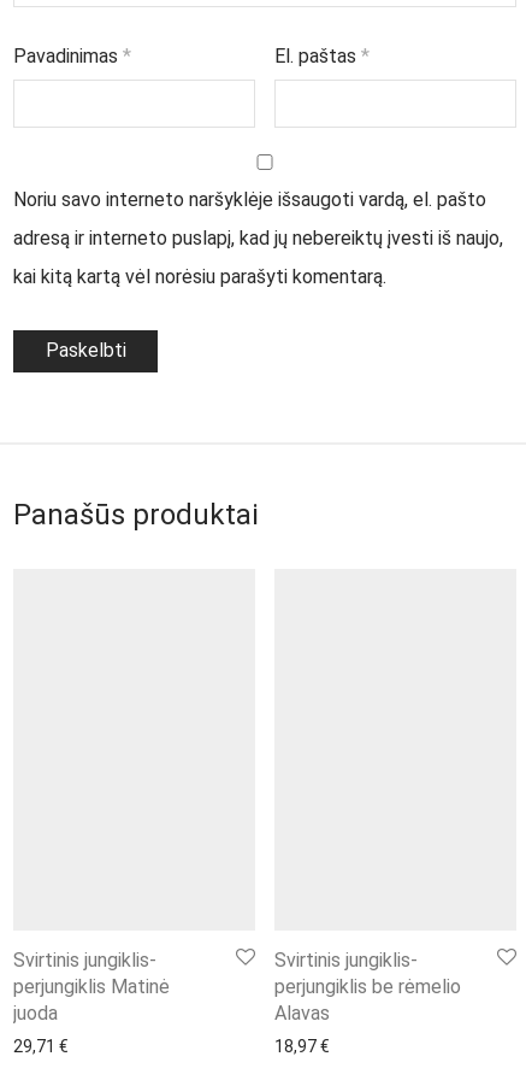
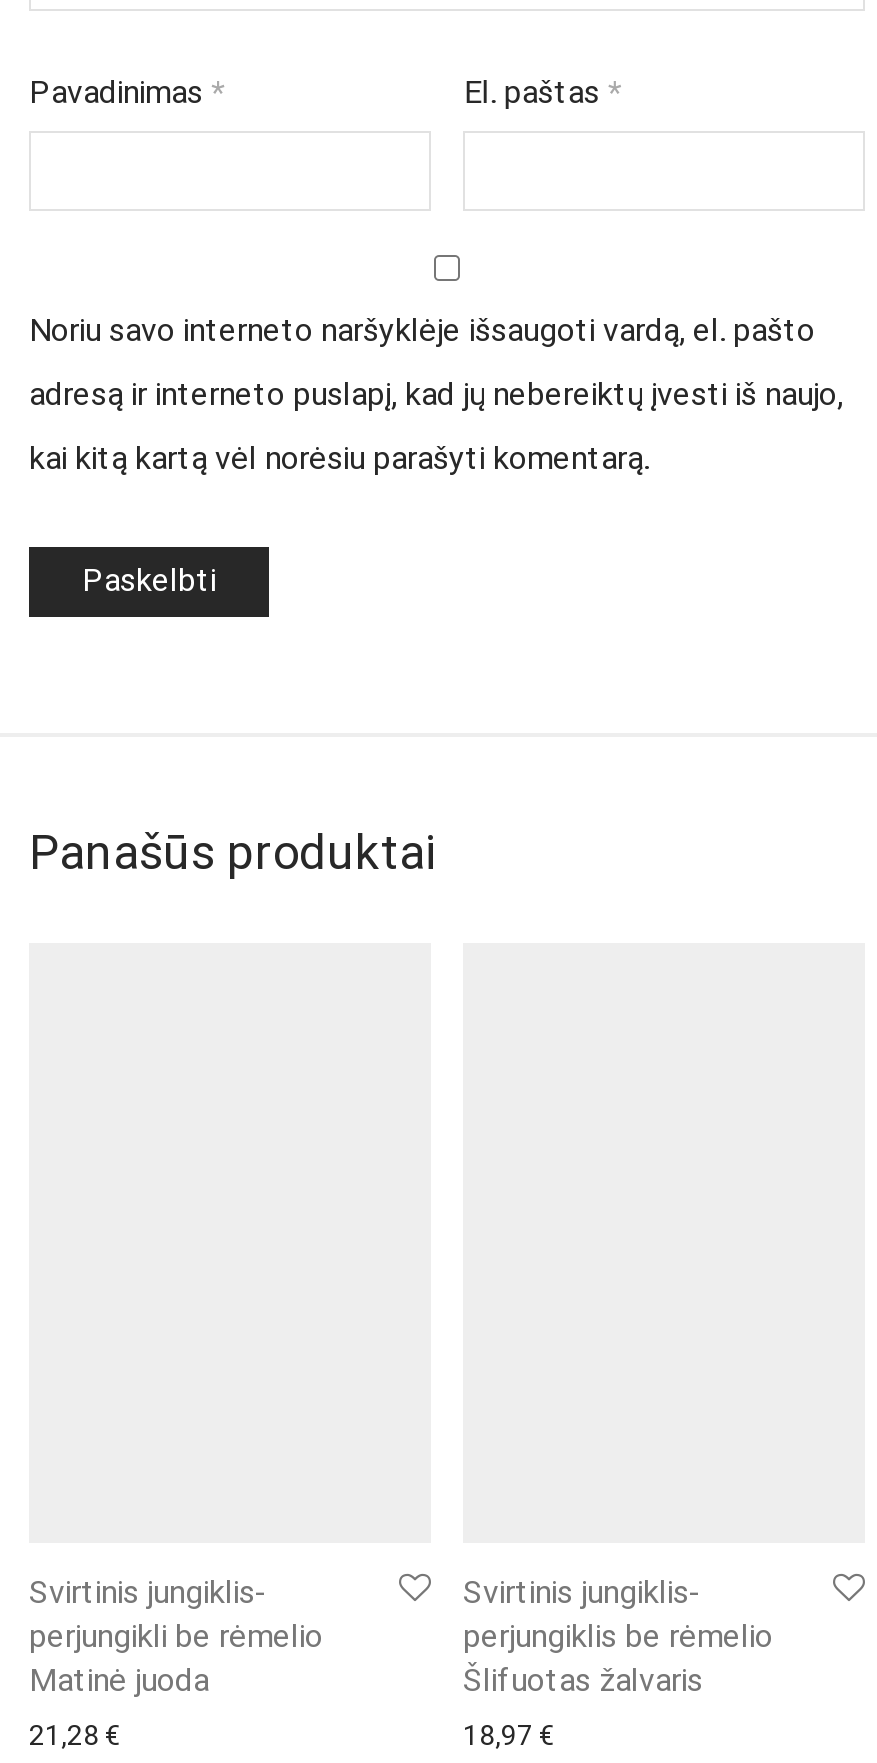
- perjungiklis Matinė
- juoda
+ perjungikli be rėmelio
+ Matinė juoda

- Alavas
+ Šlifuotas žalvaris

- 29,71 €
+ 21,28 €
